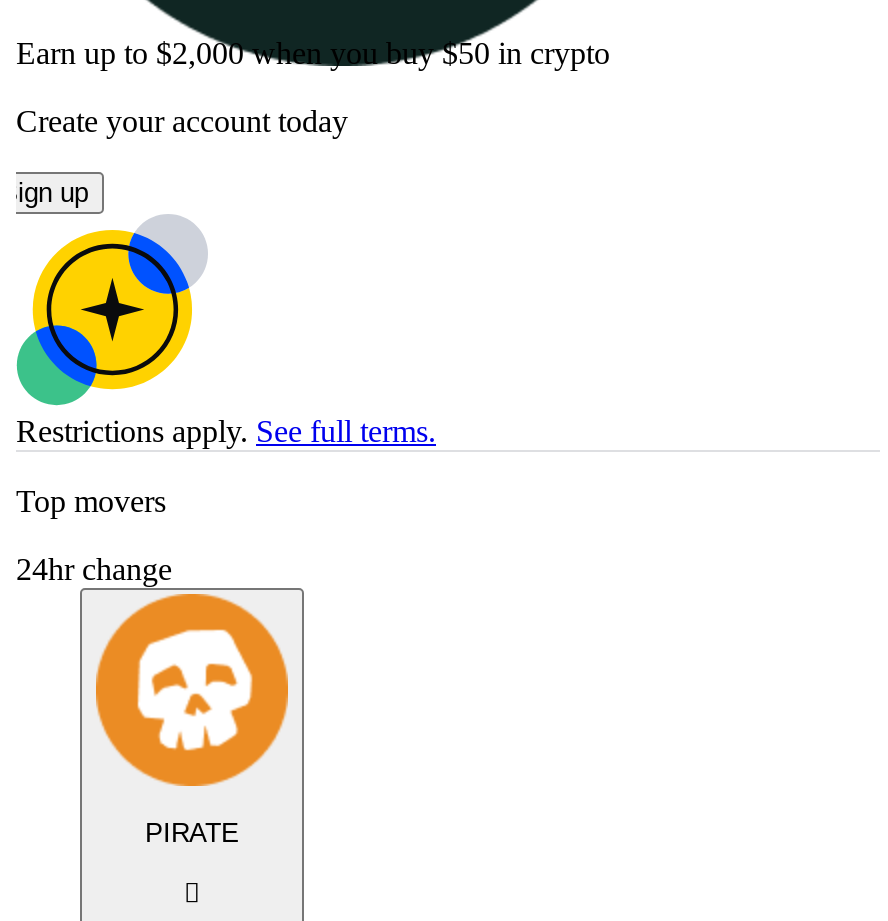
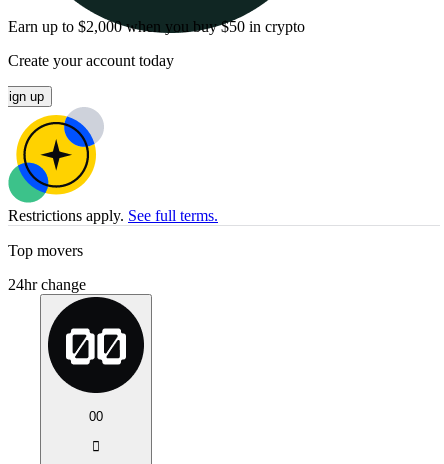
- [image]
- PIRATE
+ [image]
+ 00
